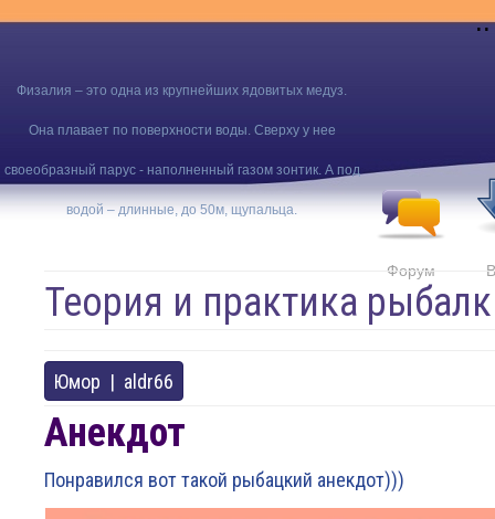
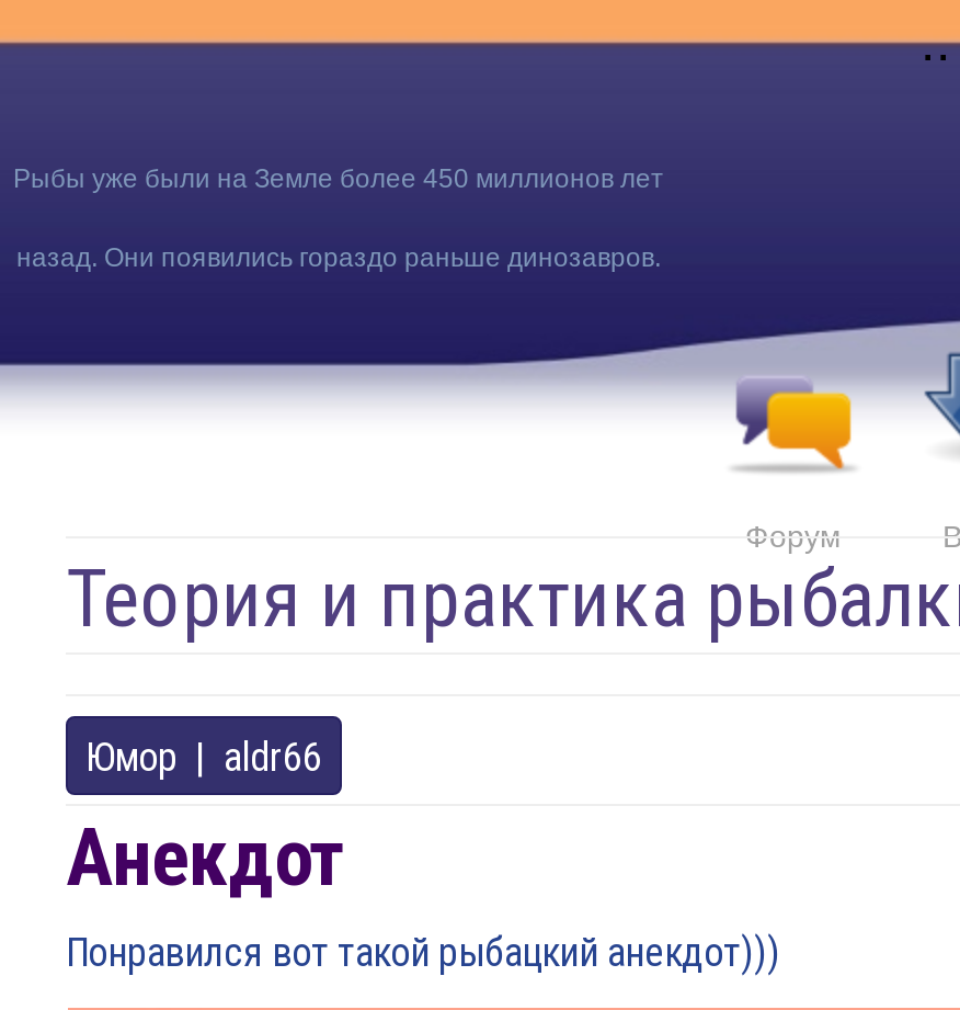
- Физалия – это одна из крупнейших ядовитых медуз.
- Она плавает по поверхности воды. Сверху у нее
- своеобразный парус - наполненный газом зонтик. А под
- водой – длинные, до 50м, щупальца.
+ Рыбы уже были на Земле более 450 миллионов лет
+ назад. Они появились гораздо раньше динозавров.
